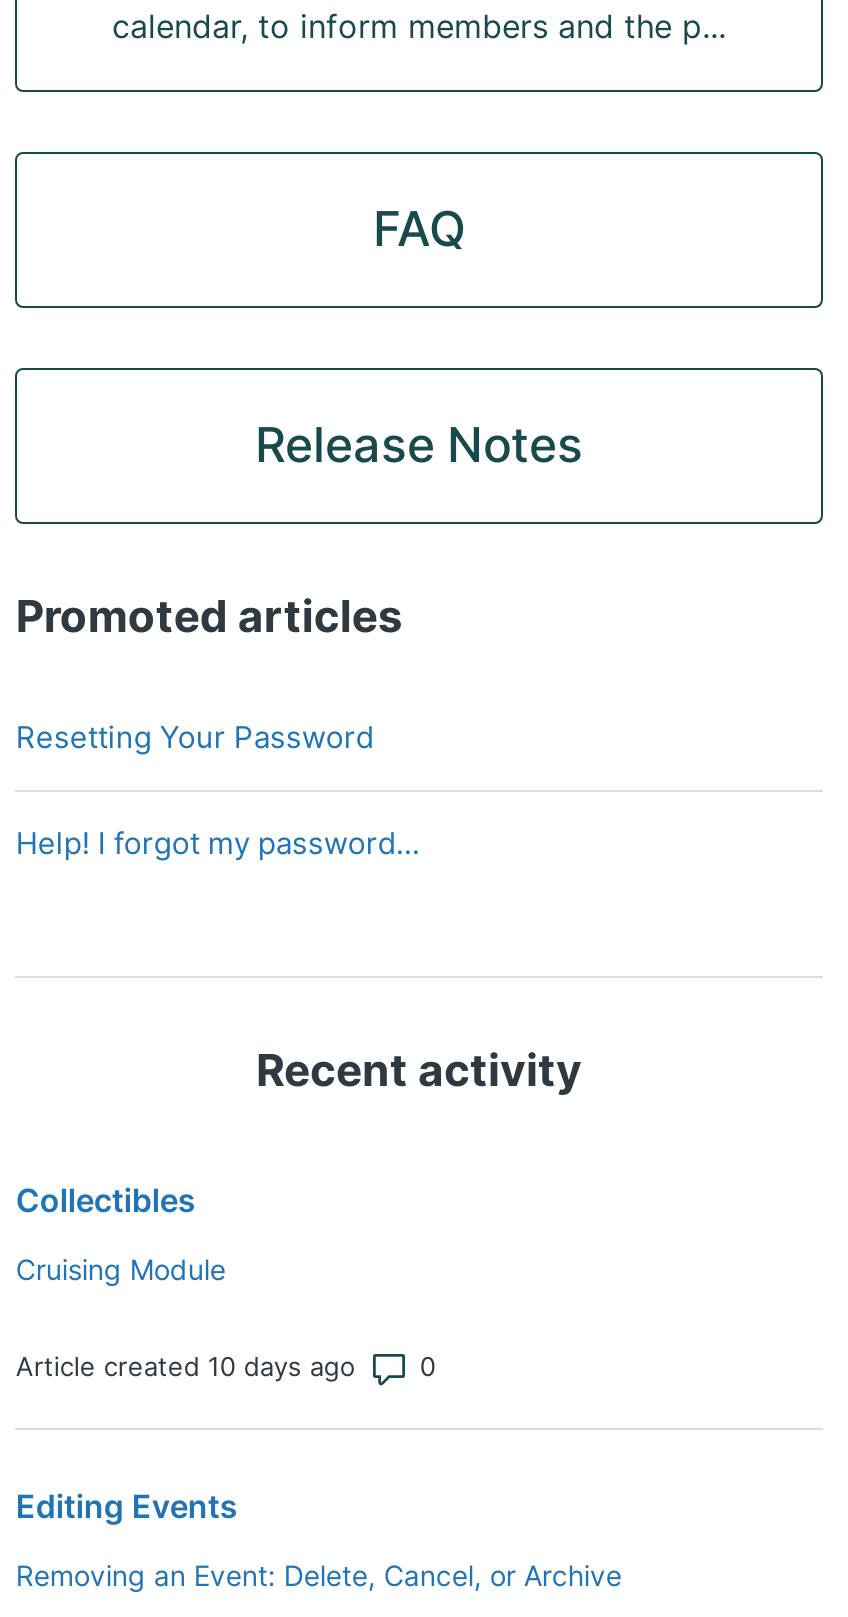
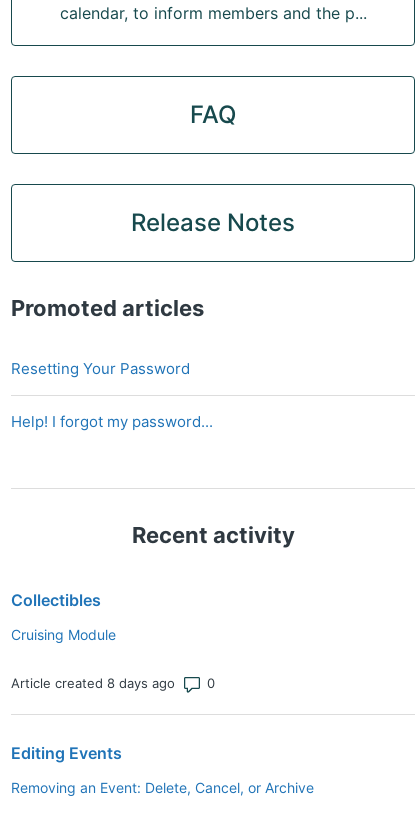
- Article created 10 days ago
+ Article created 8 days ago
